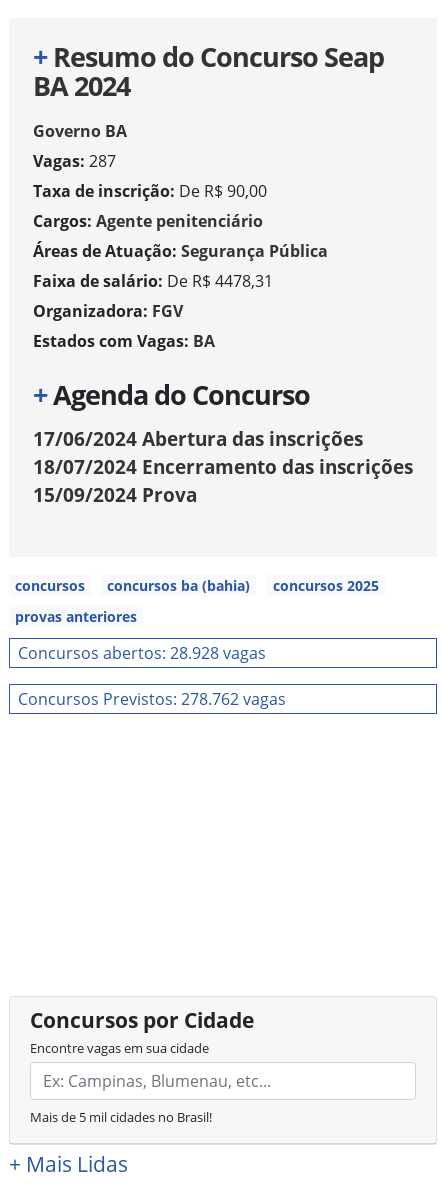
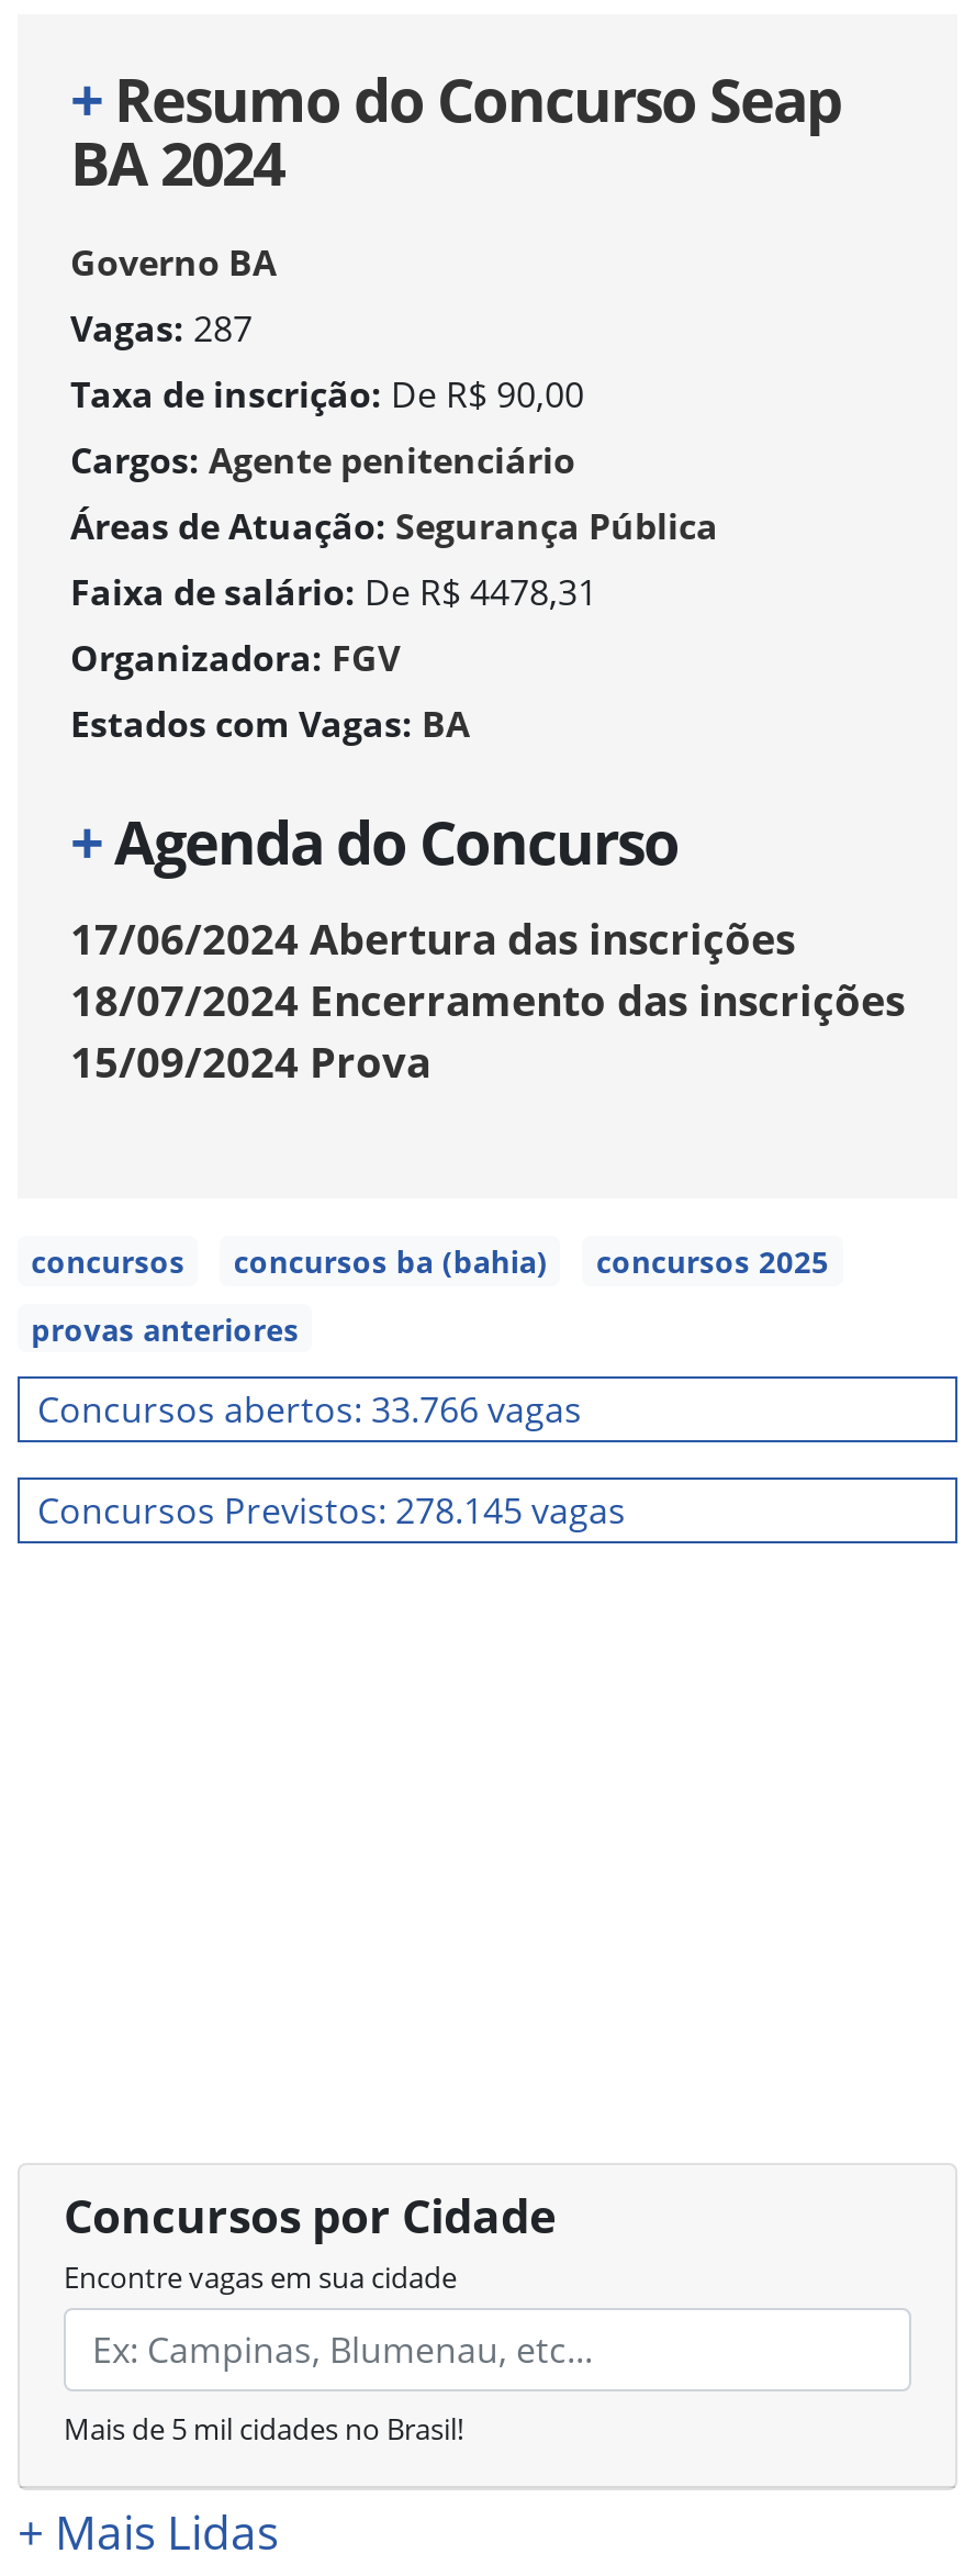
- Concursos abertos: 28.928 vagas
+ Concursos abertos: 33.766 vagas

- Concursos Previstos: 278.762 vagas
+ Concursos Previstos: 278.145 vagas
